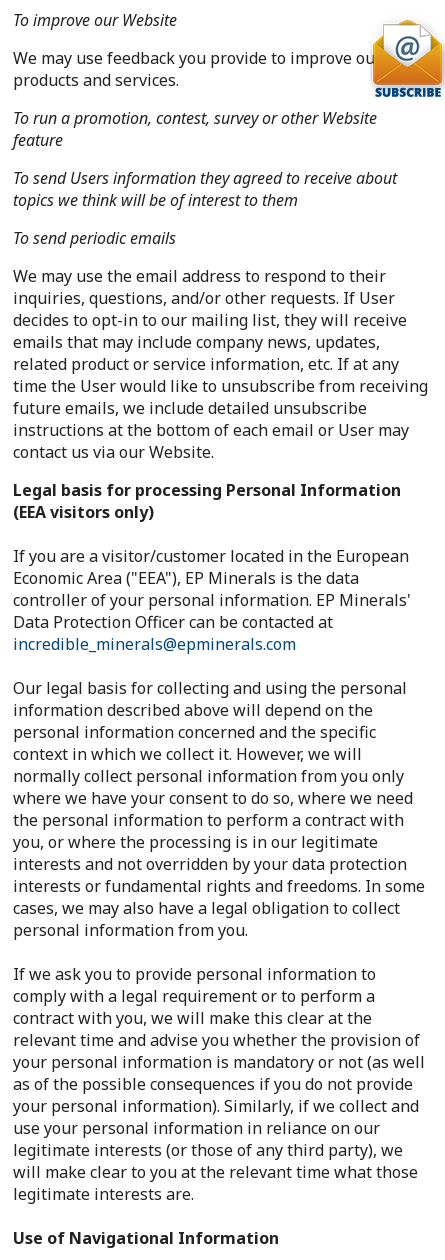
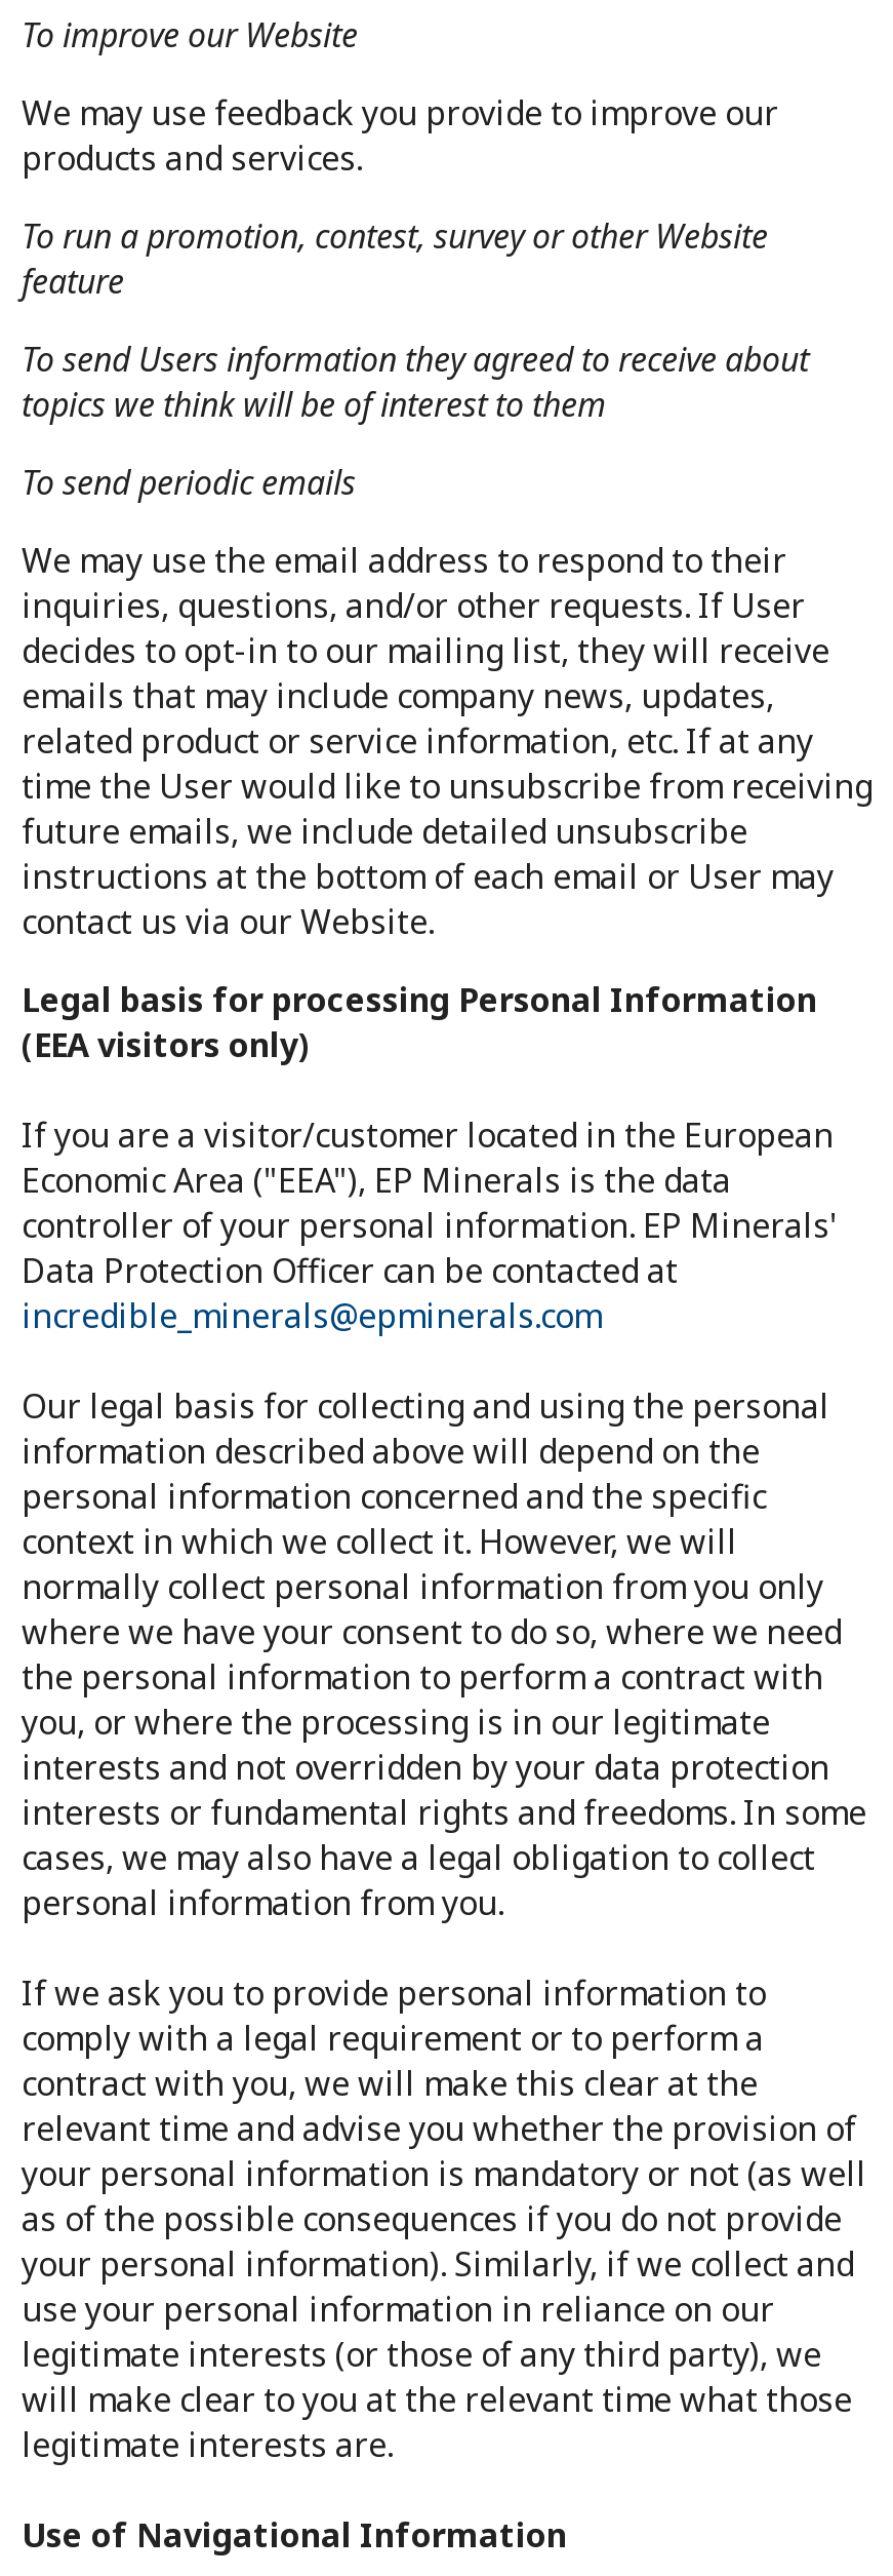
- [image]
